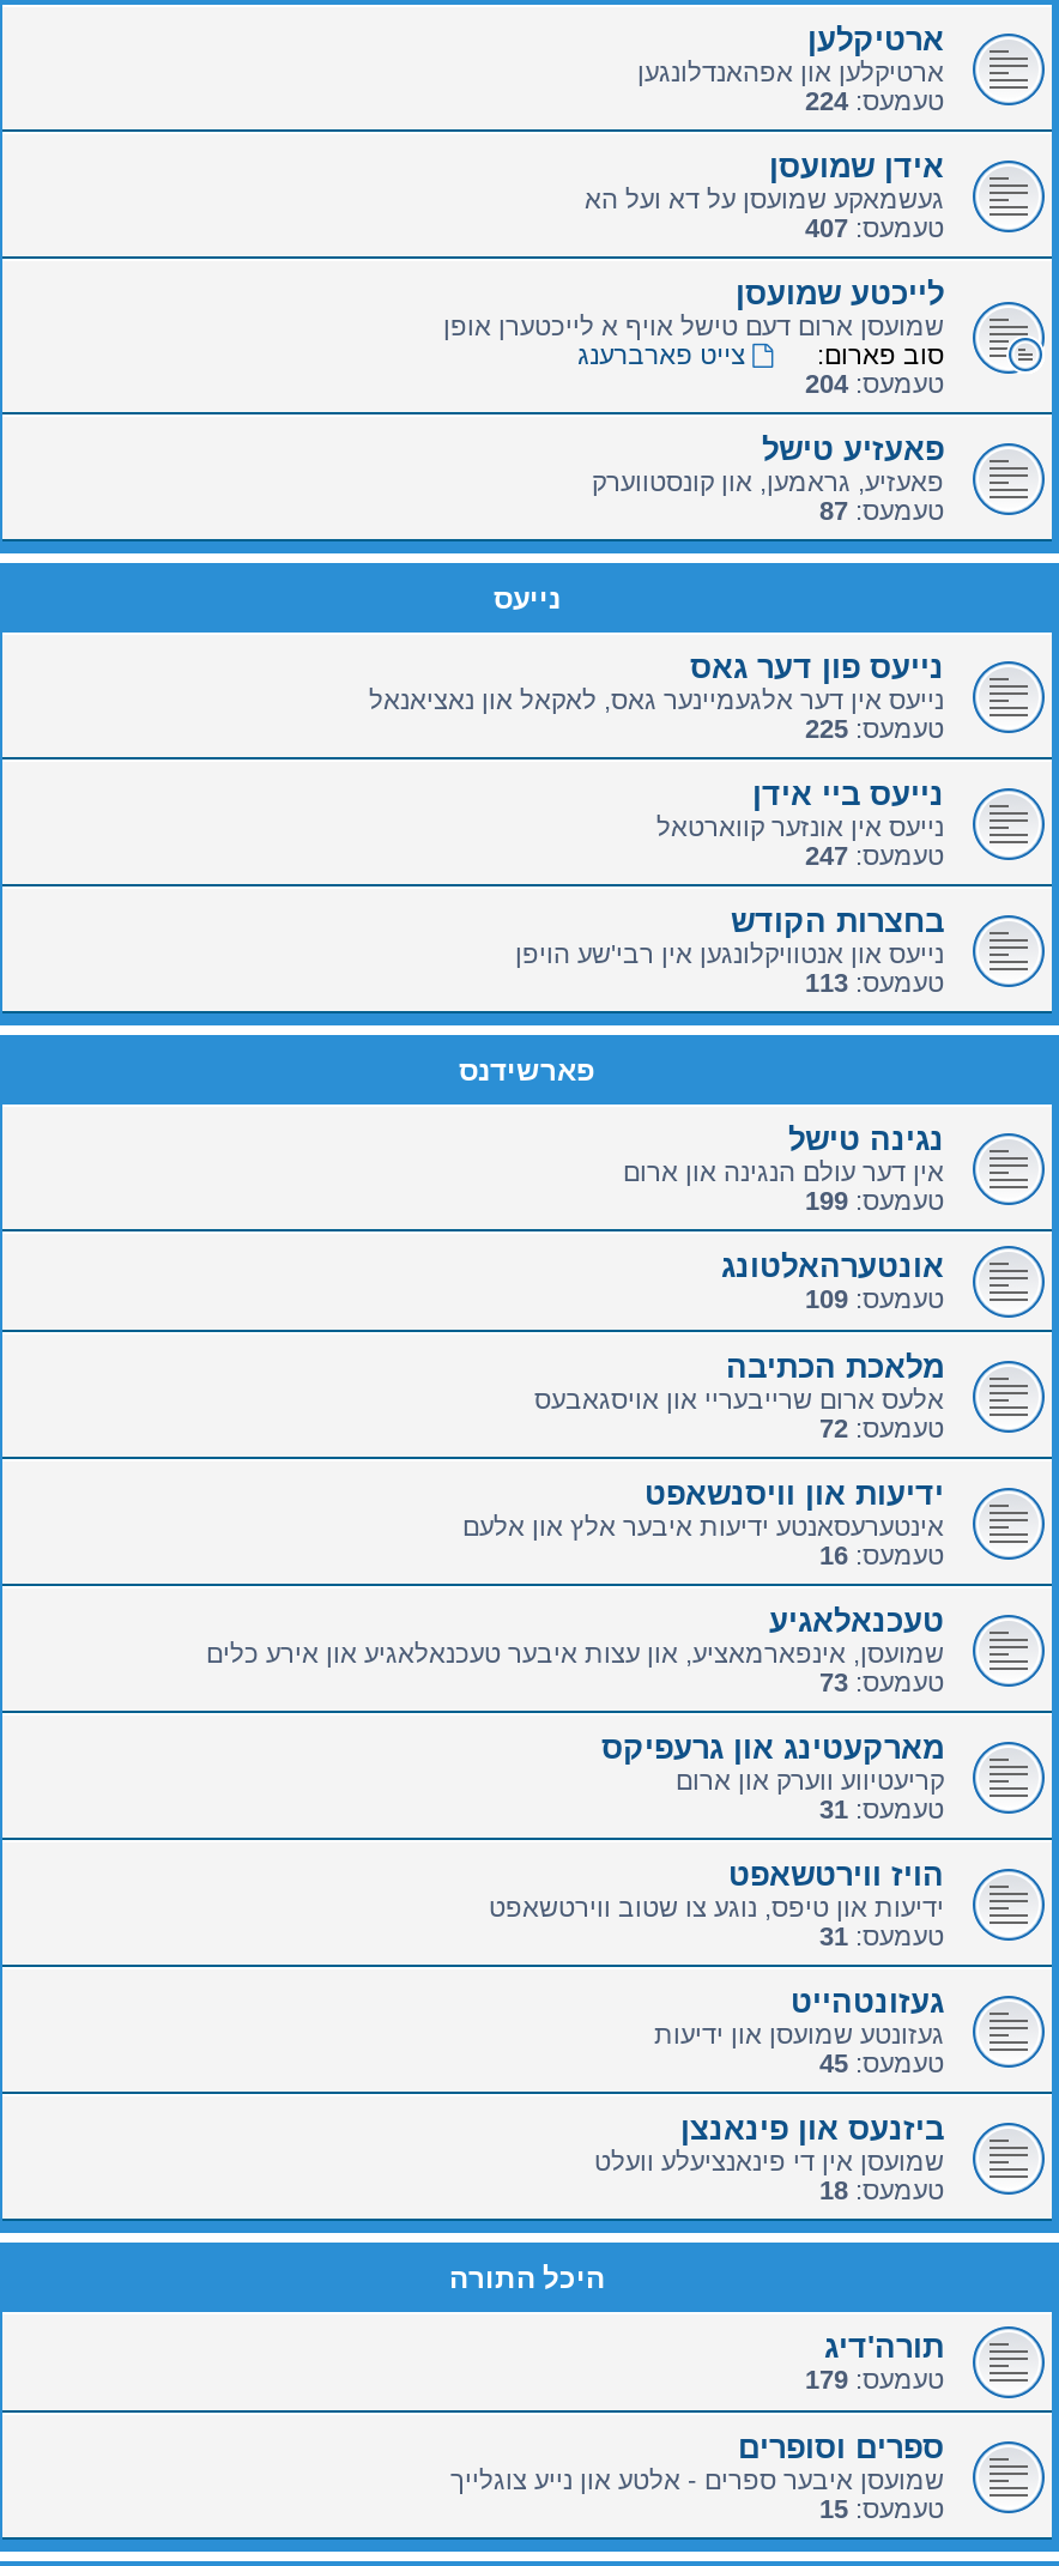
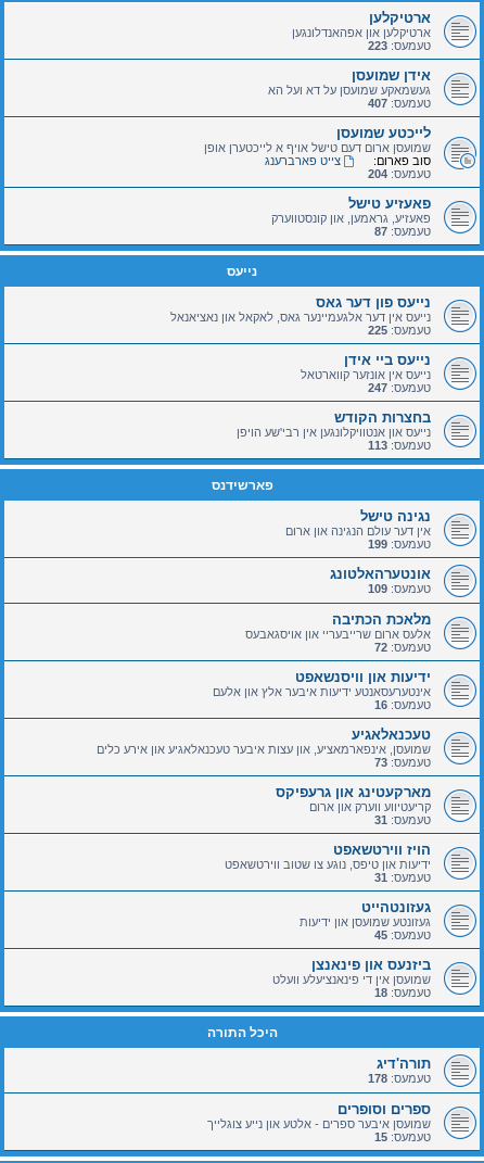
- טעמעס: 224
+ טעמעס: 223

- טעמעס: 179
+ טעמעס: 178
